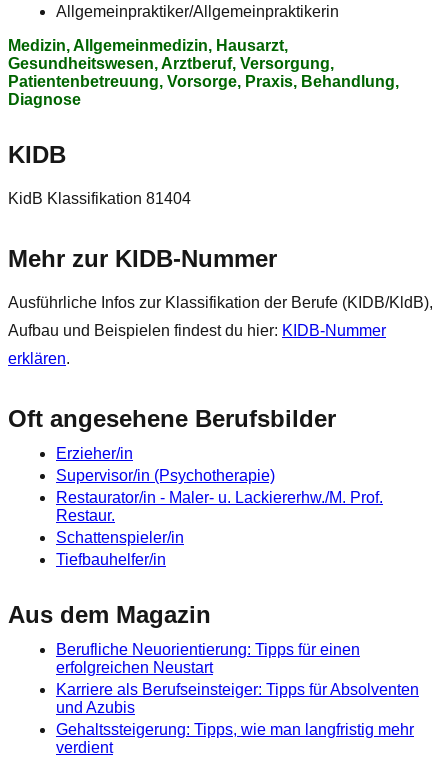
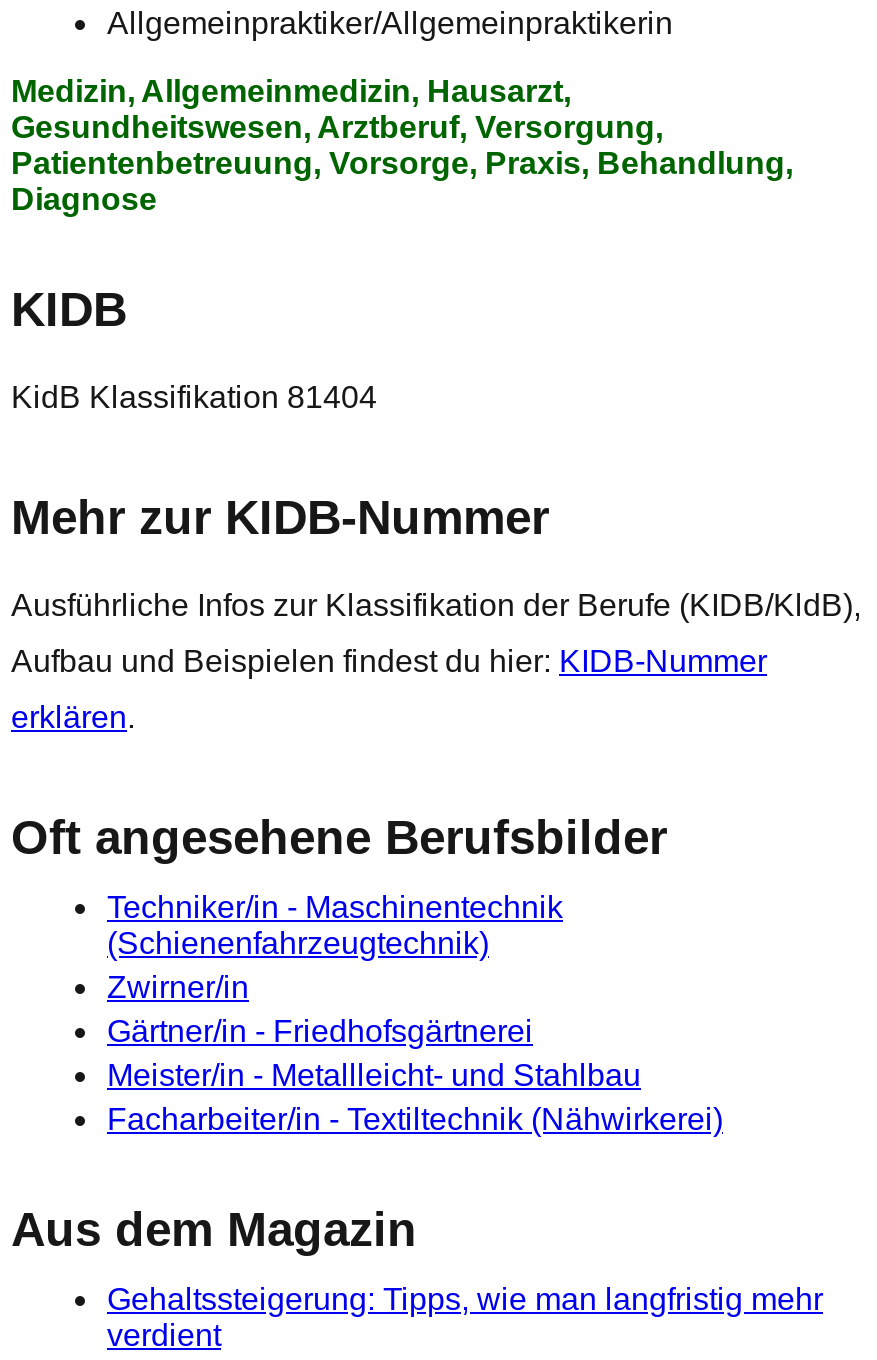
- Erzieher/in
- Supervisor/in (Psychotherapie)
- Restaurator/in - Maler- u. Lackiererhw./M. Prof.
- Restaur.
- Schattenspieler/in
- Tiefbauhelfer/in
+ Techniker/in - Maschinentechnik
+ (Schienenfahrzeugtechnik)
+ Zwirner/in
+ Gärtner/in - Friedhofsgärtnerei
+ Meister/in - Metallleicht- und Stahlbau
+ Facharbeiter/in - Textiltechnik (Nähwirkerei)

- Berufliche Neuorientierung: Tipps für einen
- erfolgreichen Neustart
- Karriere als Berufseinsteiger: Tipps für Absolventen
- und Azubis
